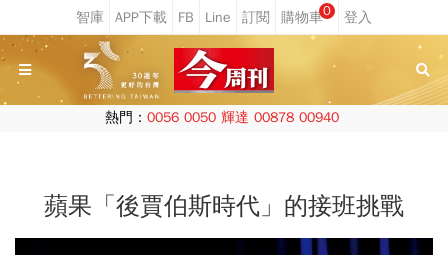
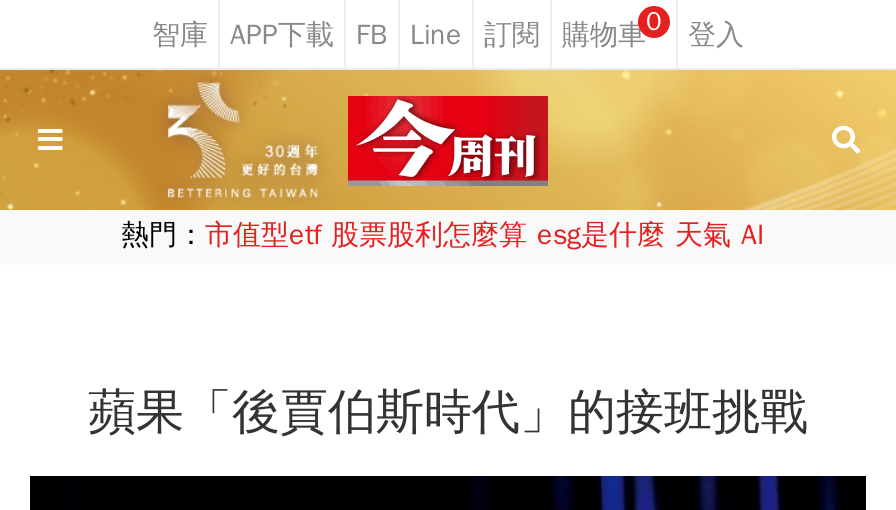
- 熱門：0056 0050 輝達 00878 00940
+ 熱門：市值型etf 股票股利怎麼算 esg是什麼 天氣 AI
